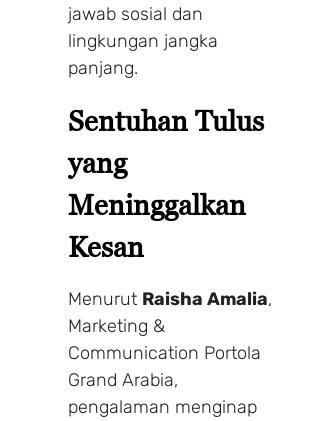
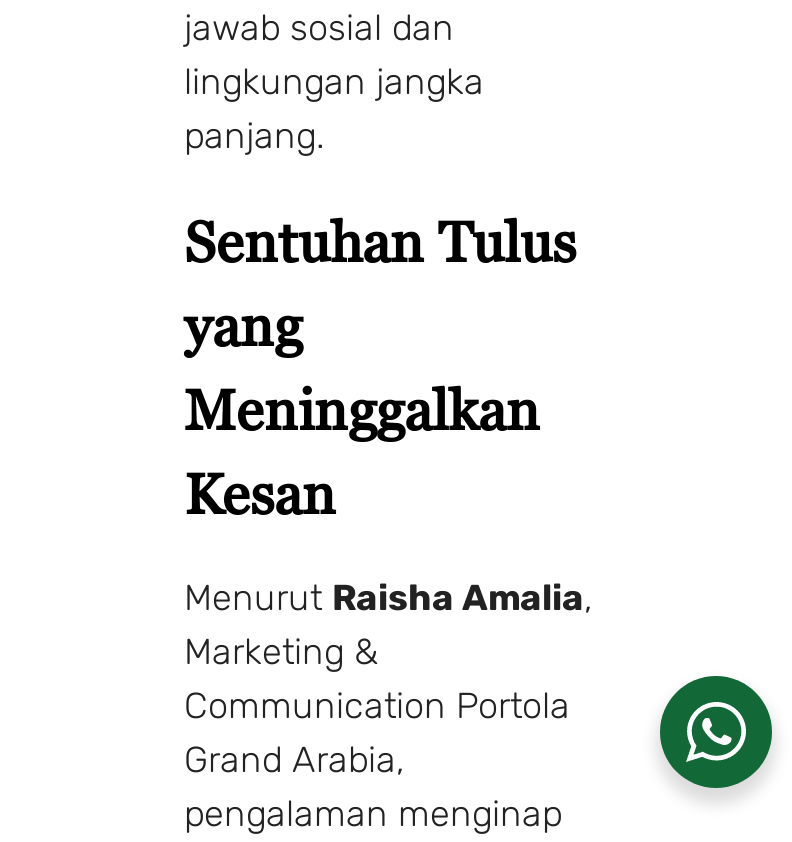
+ [image]
